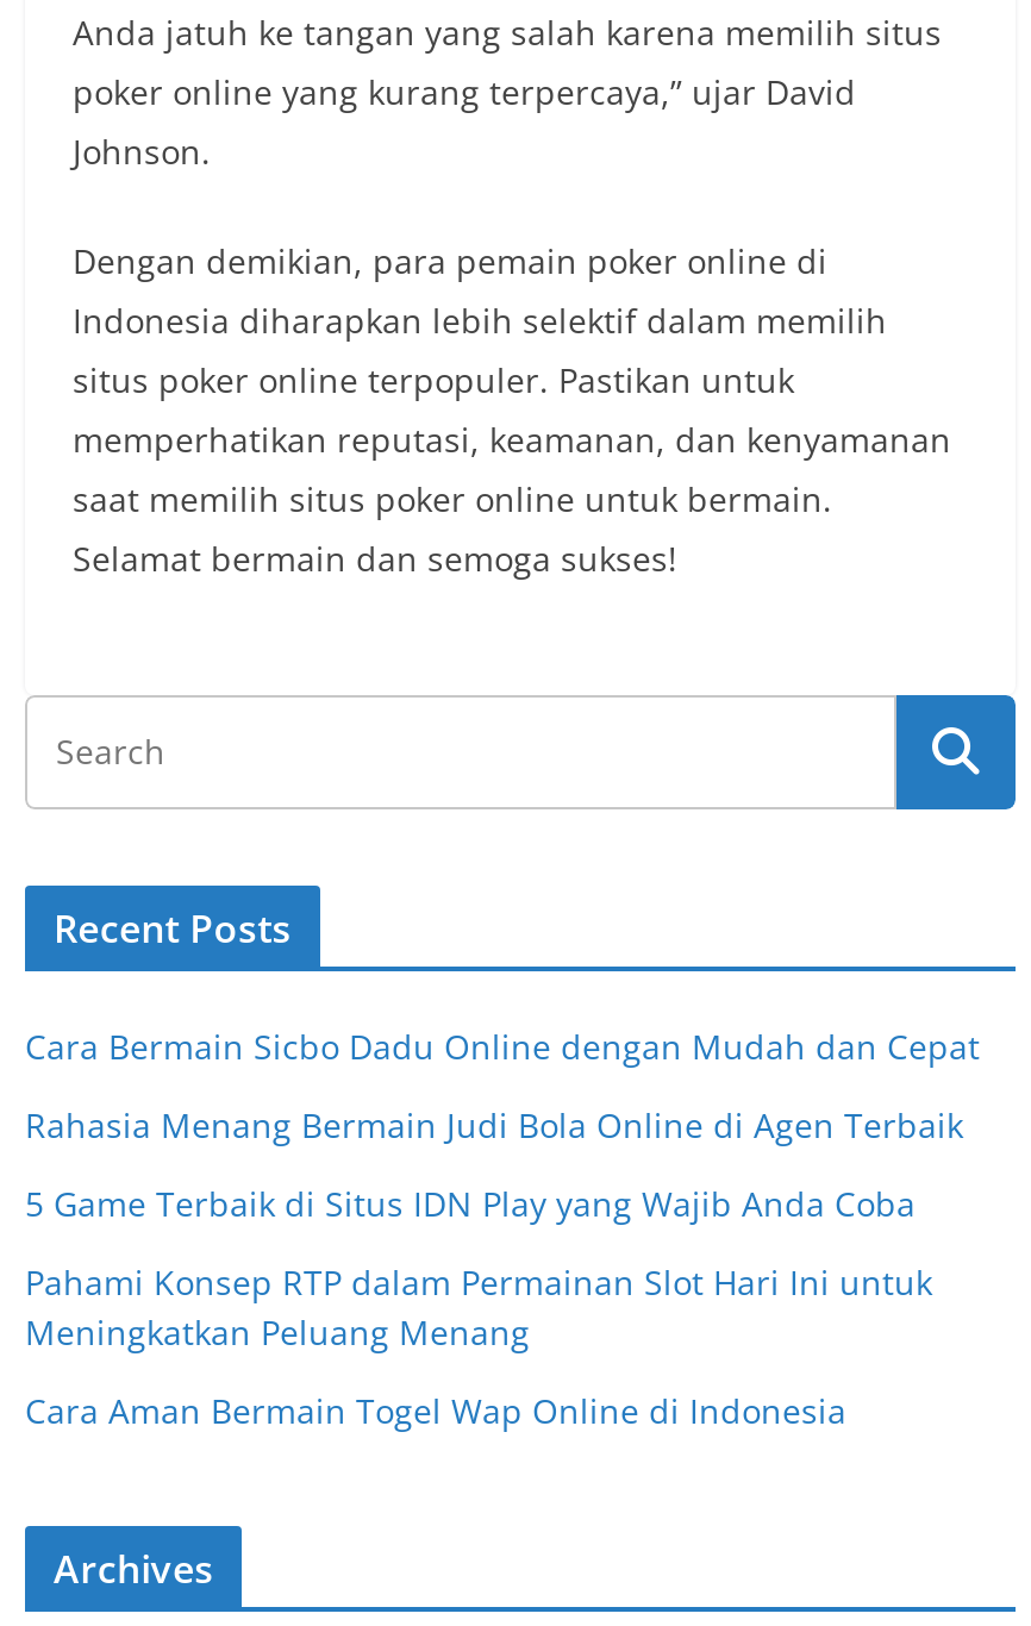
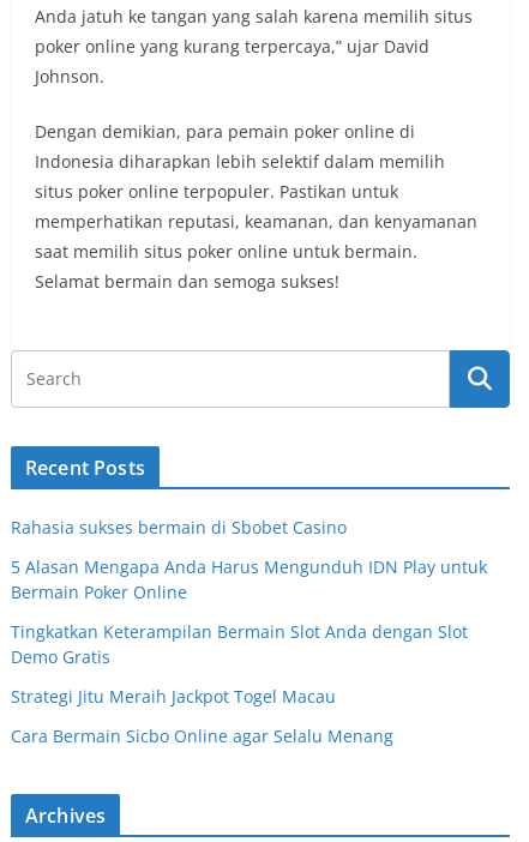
- Cara Bermain Sicbo Dadu Online dengan Mudah dan Cepat
+ Rahasia sukses bermain di Sbobet Casino

- Rahasia Menang Bermain Judi Bola Online di Agen Terbaik
+ 5 Alasan Mengapa Anda Harus Mengunduh IDN Play untuk
+ Bermain Poker Online

- 5 Game Terbaik di Situs IDN Play yang Wajib Anda Coba
+ Tingkatkan Keterampilan Bermain Slot Anda dengan Slot
+ Demo Gratis

- Pahami Konsep RTP dalam Permainan Slot Hari Ini untuk
- Meningkatkan Peluang Menang
+ Strategi Jitu Meraih Jackpot Togel Macau

- Cara Aman Bermain Togel Wap Online di Indonesia
+ Cara Bermain Sicbo Online agar Selalu Menang
